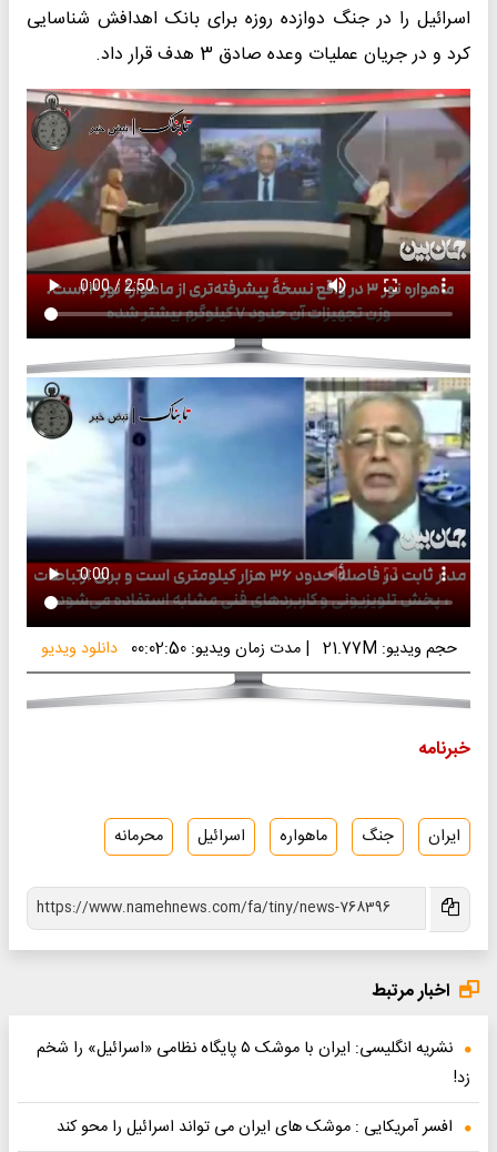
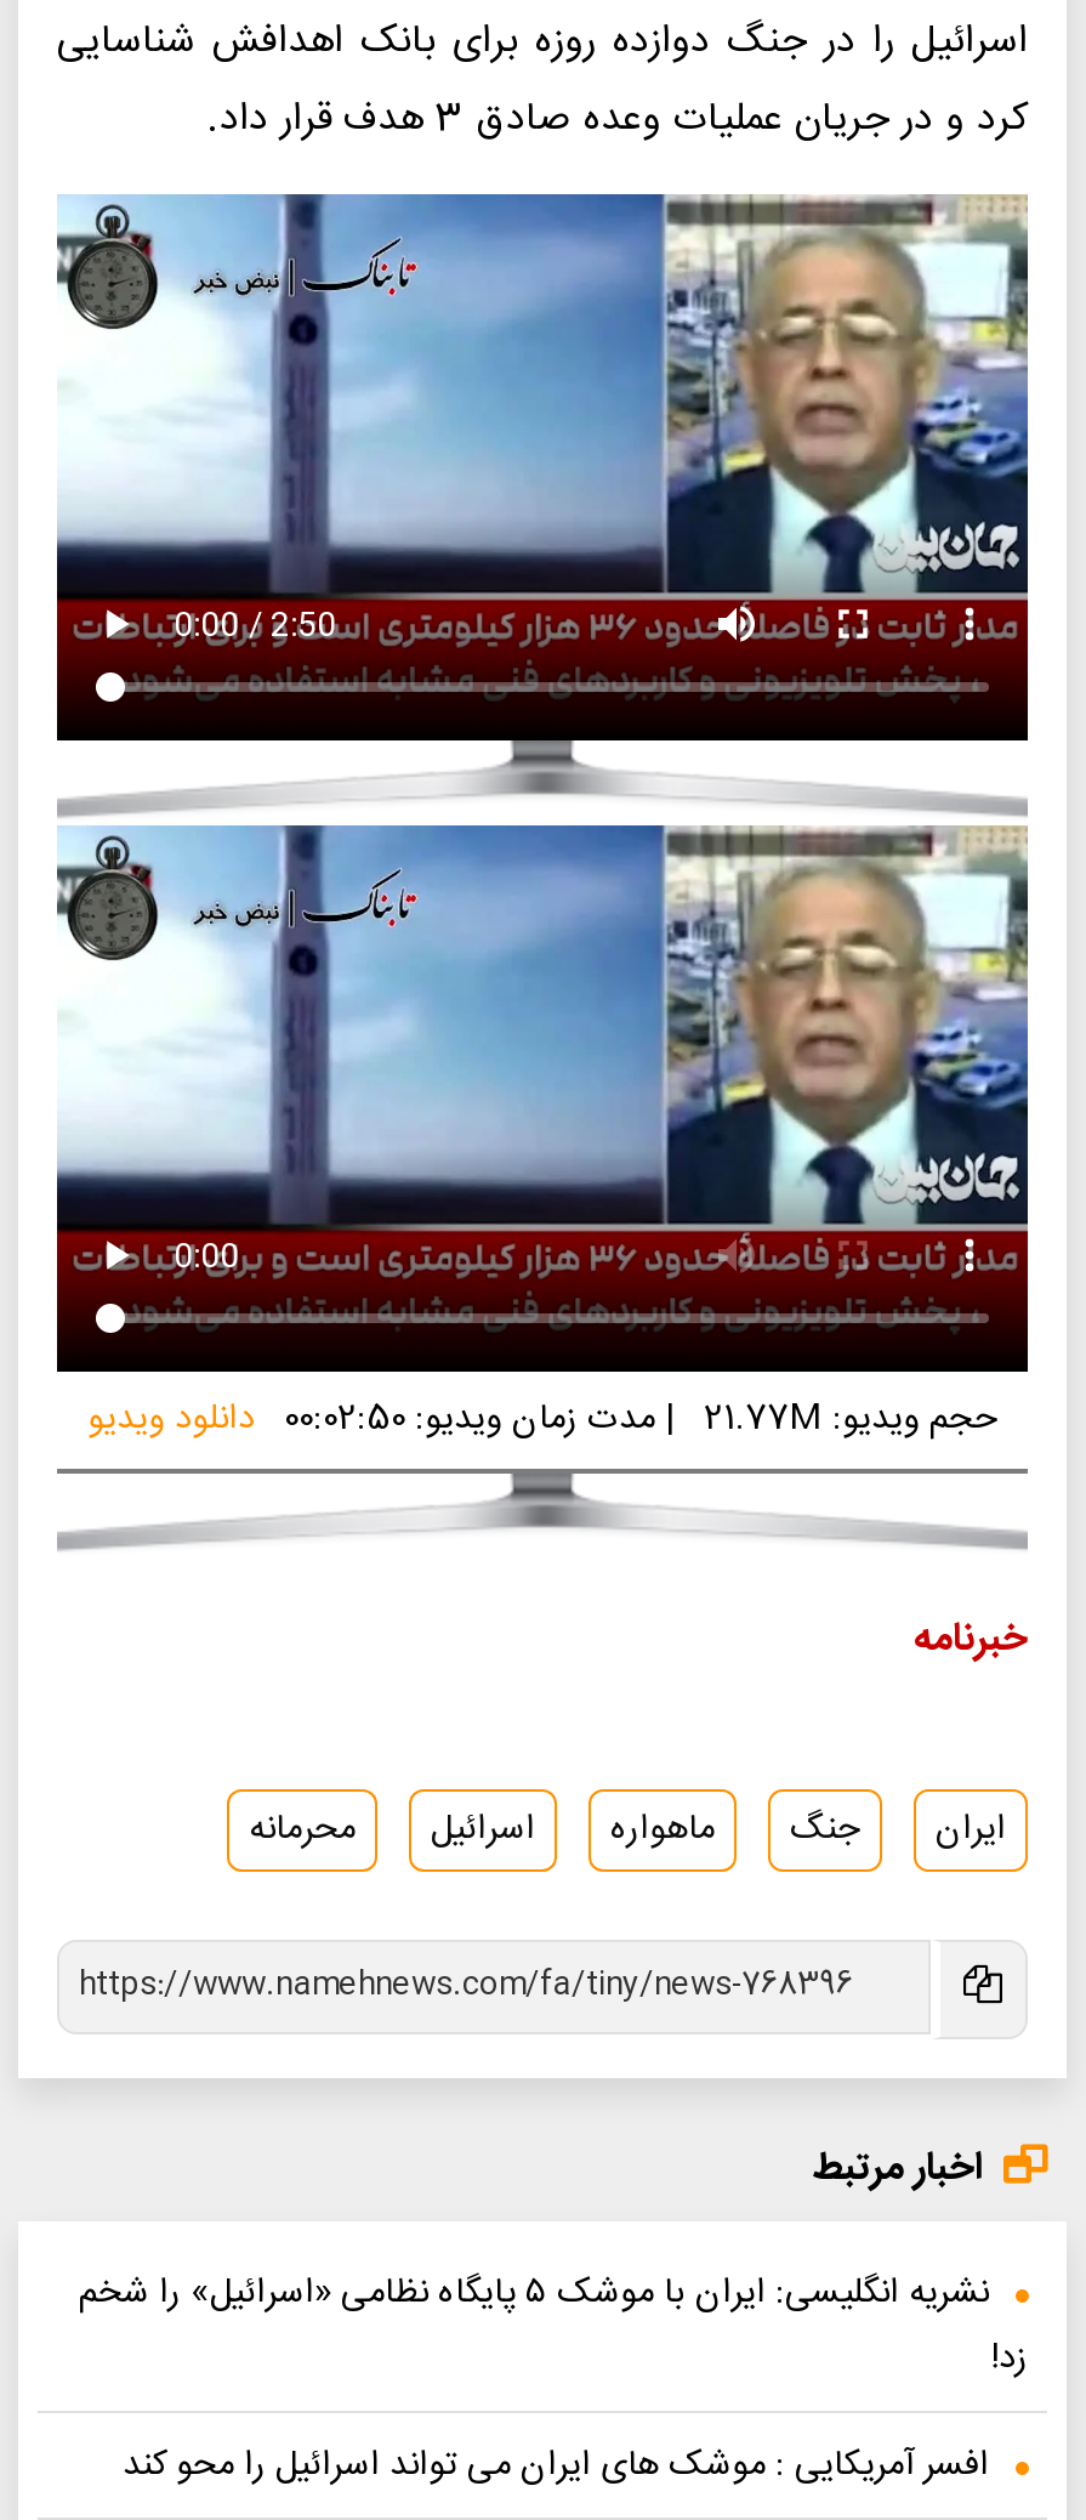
- [image]
+ [image]
